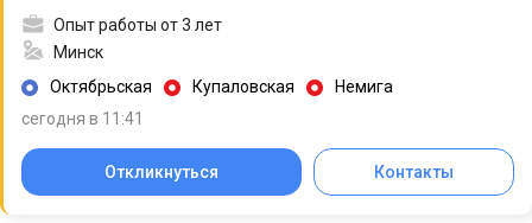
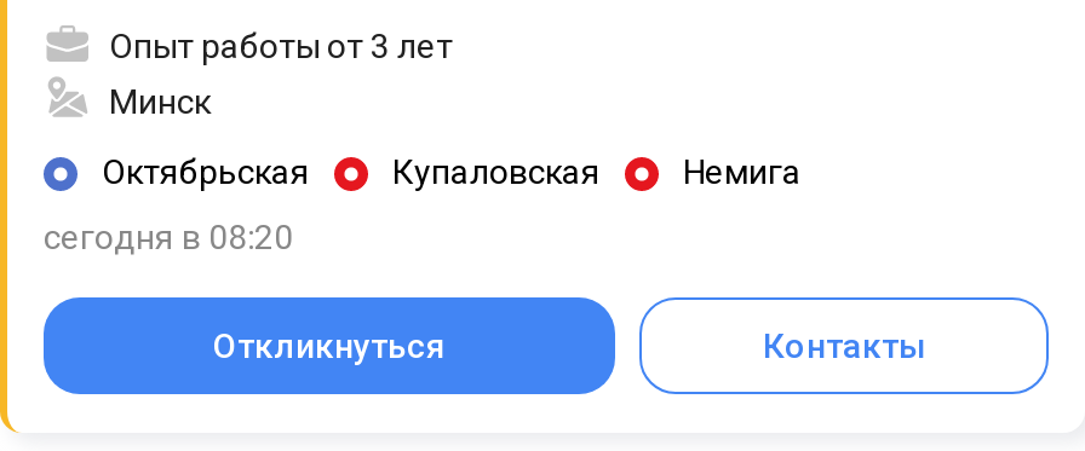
- сегодня в 11:41
+ сегодня в 08:20
